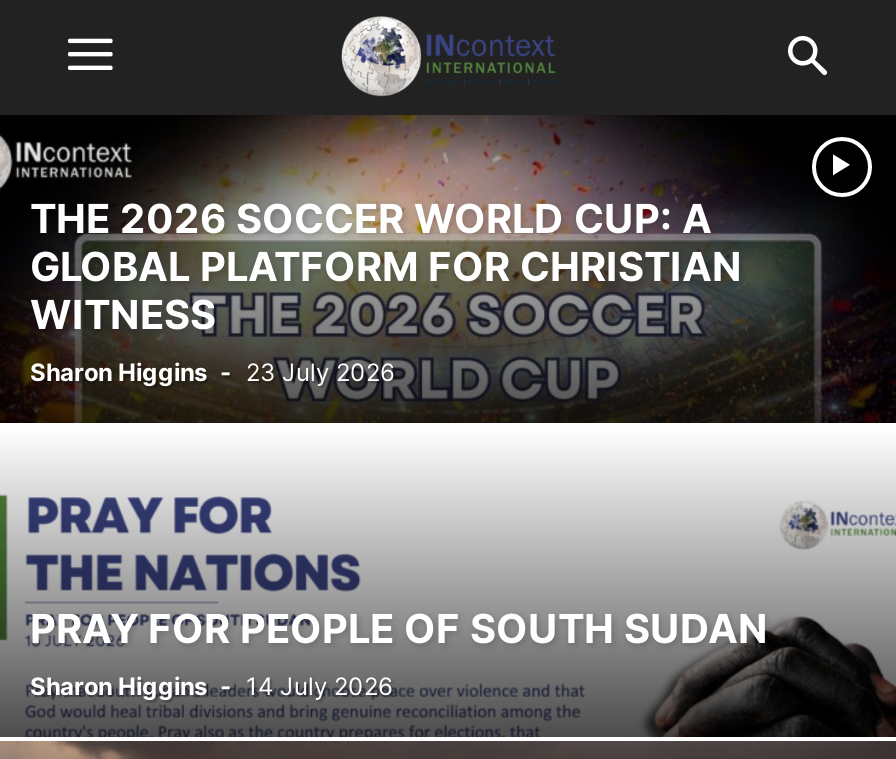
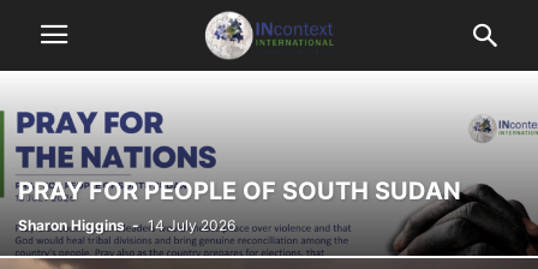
- [image]
- THE 2026 SOCCER WORLD CUP: A
- GLOBAL PLATFORM FOR CHRISTIAN
- WITNESS
- Sharon Higgins - 23 July 2026
